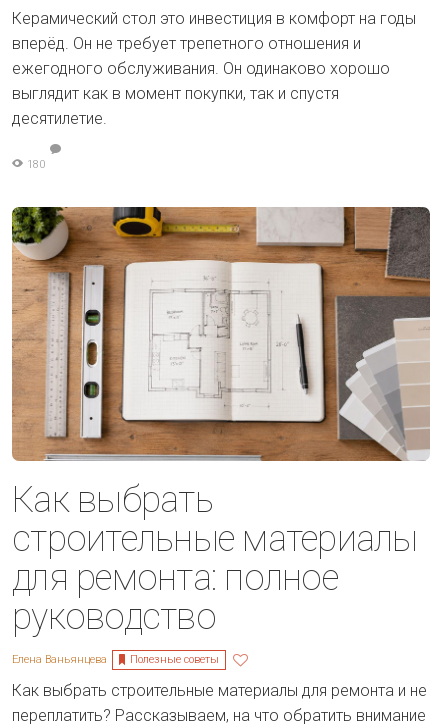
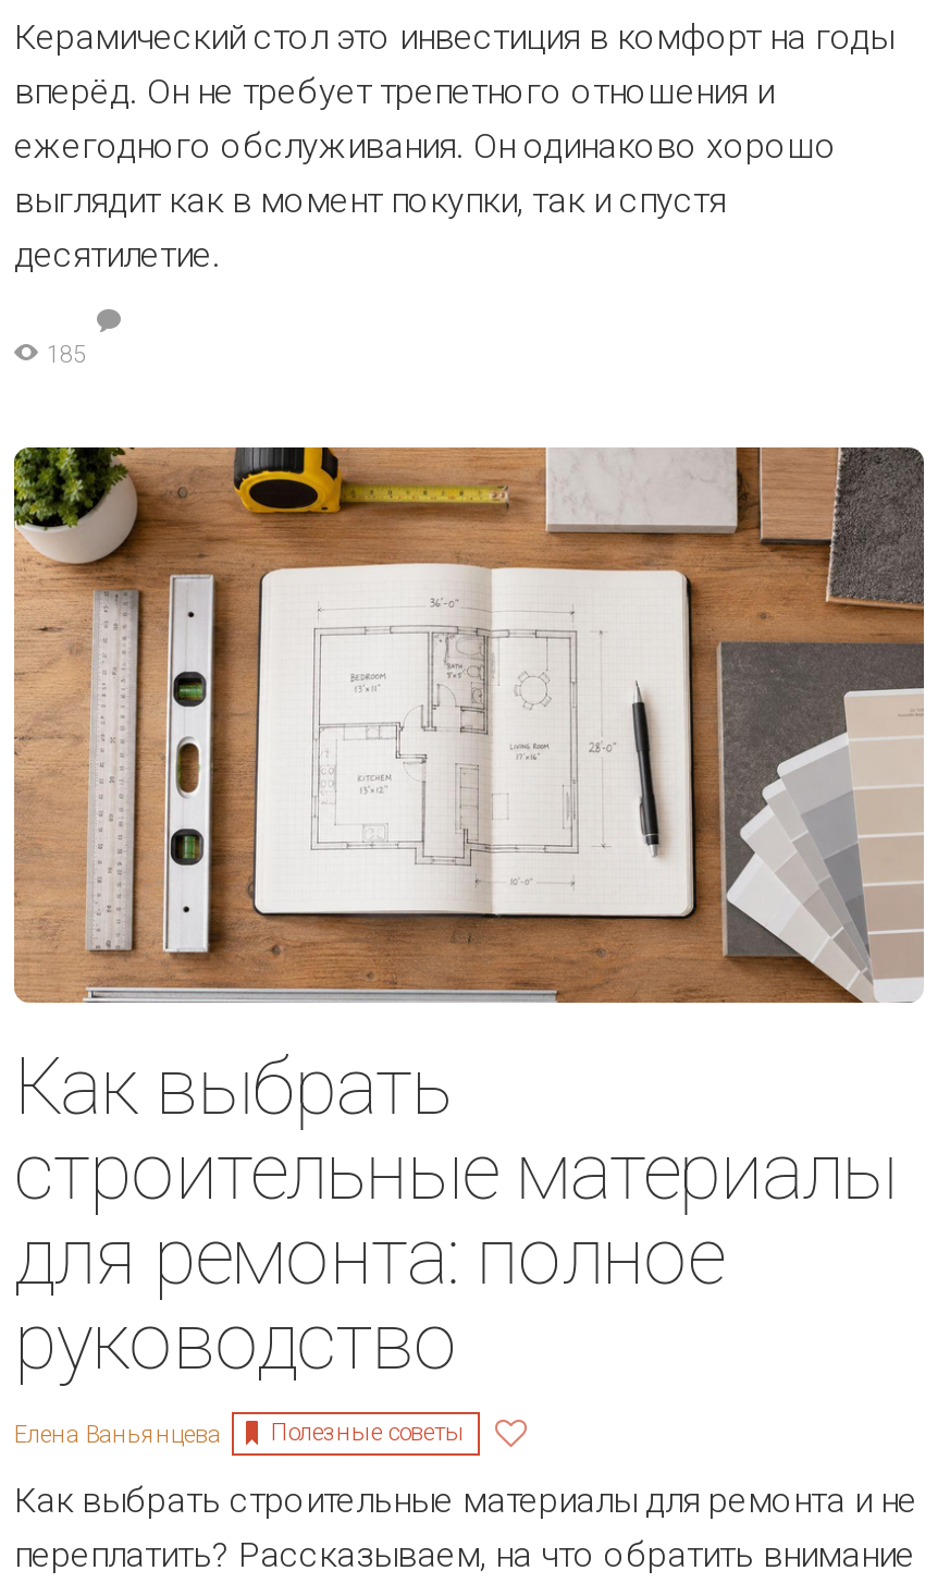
- 180
+ 185
